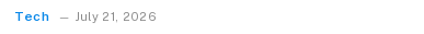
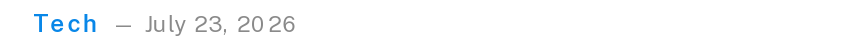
- Tech July 21, 2026
+ Tech July 23, 2026
